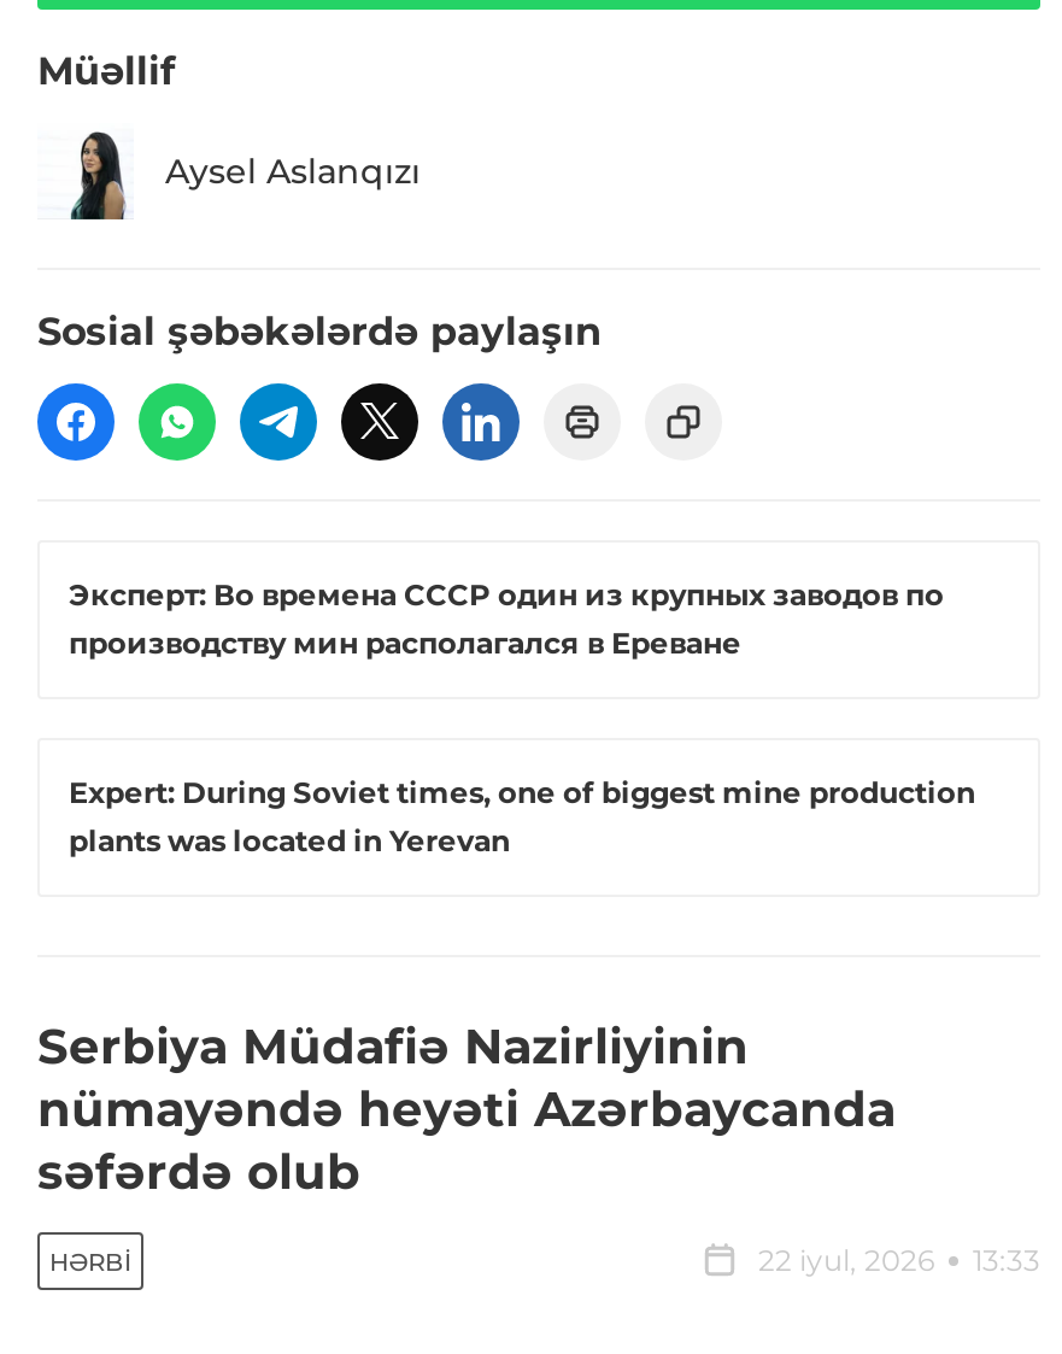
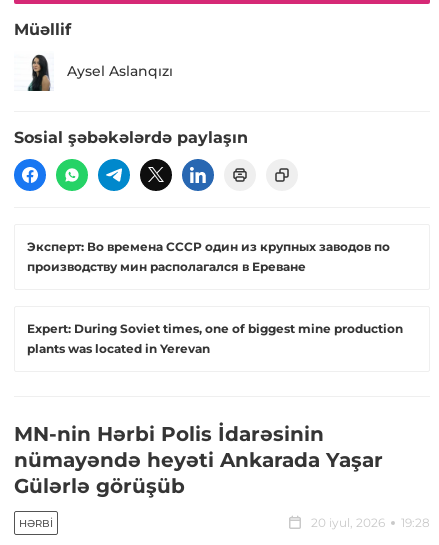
- Serbiya Müdafiə Nazirliyinin
- nümayəndə heyəti Azərbaycanda
- səfərdə olub
+ MN-nin Hərbi Polis İdarəsinin
+ nümayəndə heyəti Ankarada Yaşar
+ Gülərlə görüşüb

- 22 iyul, 2026
- 13:33
+ 20 iyul, 2026
+ 19:28
